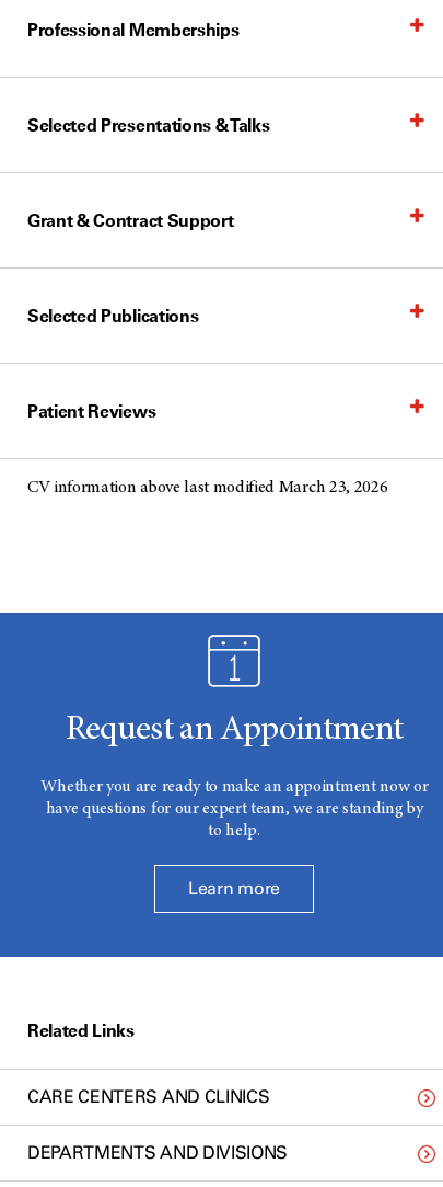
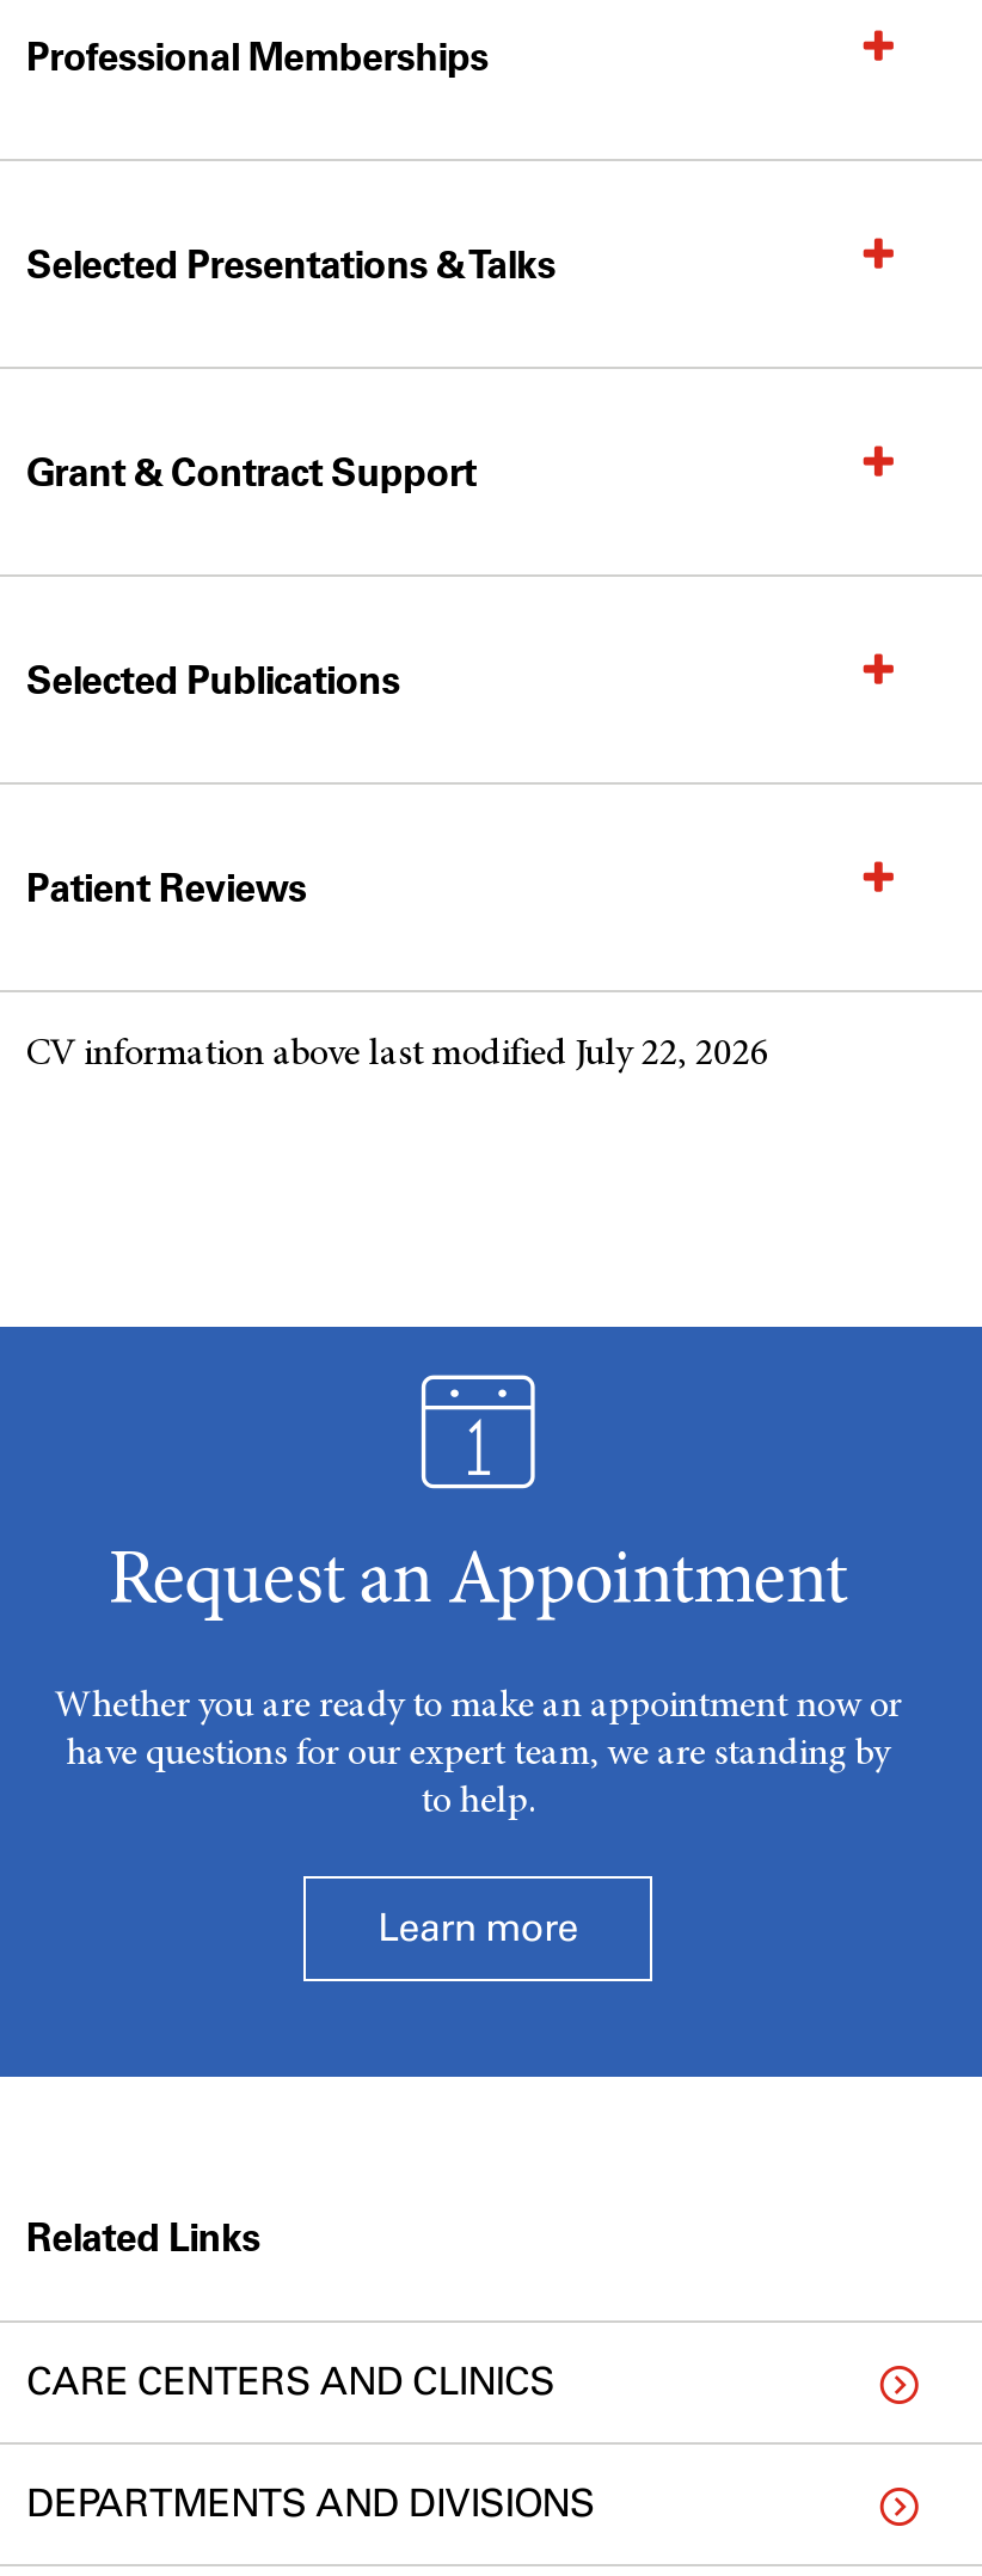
- CV information above last modified March 23, 2026
+ CV information above last modified July 22, 2026
